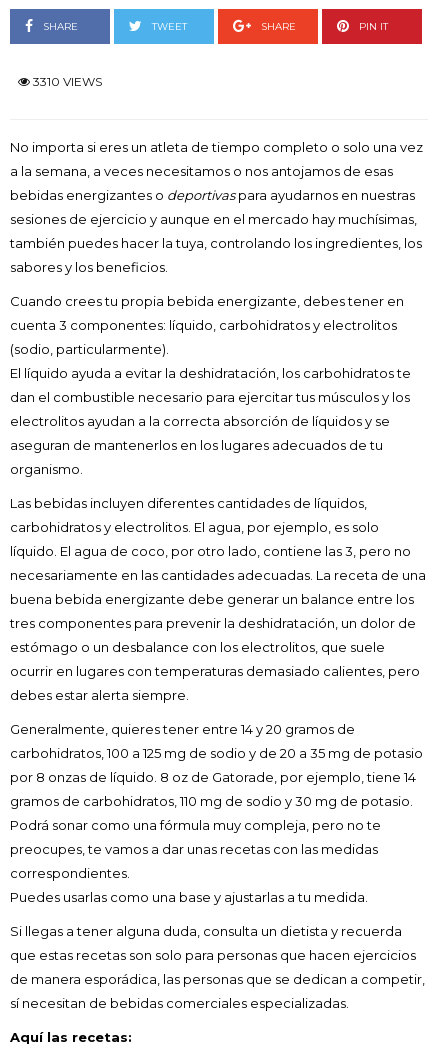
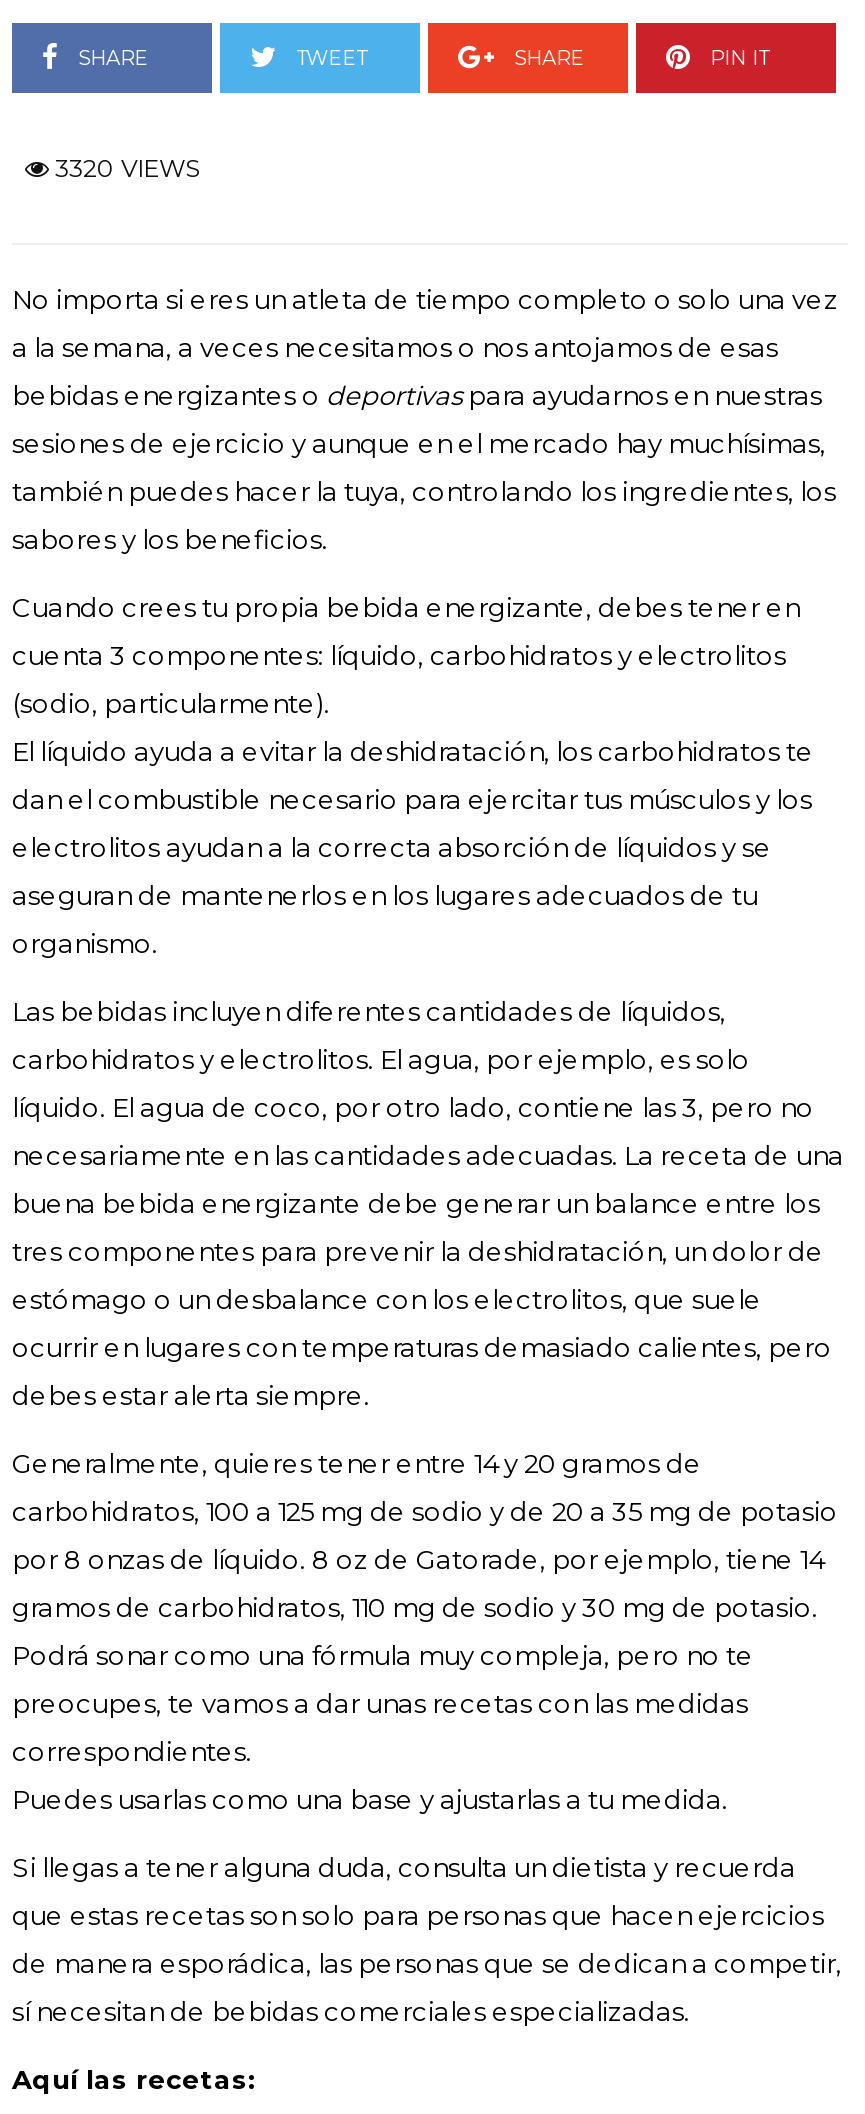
- 3310 VIEWS
+ 3320 VIEWS
